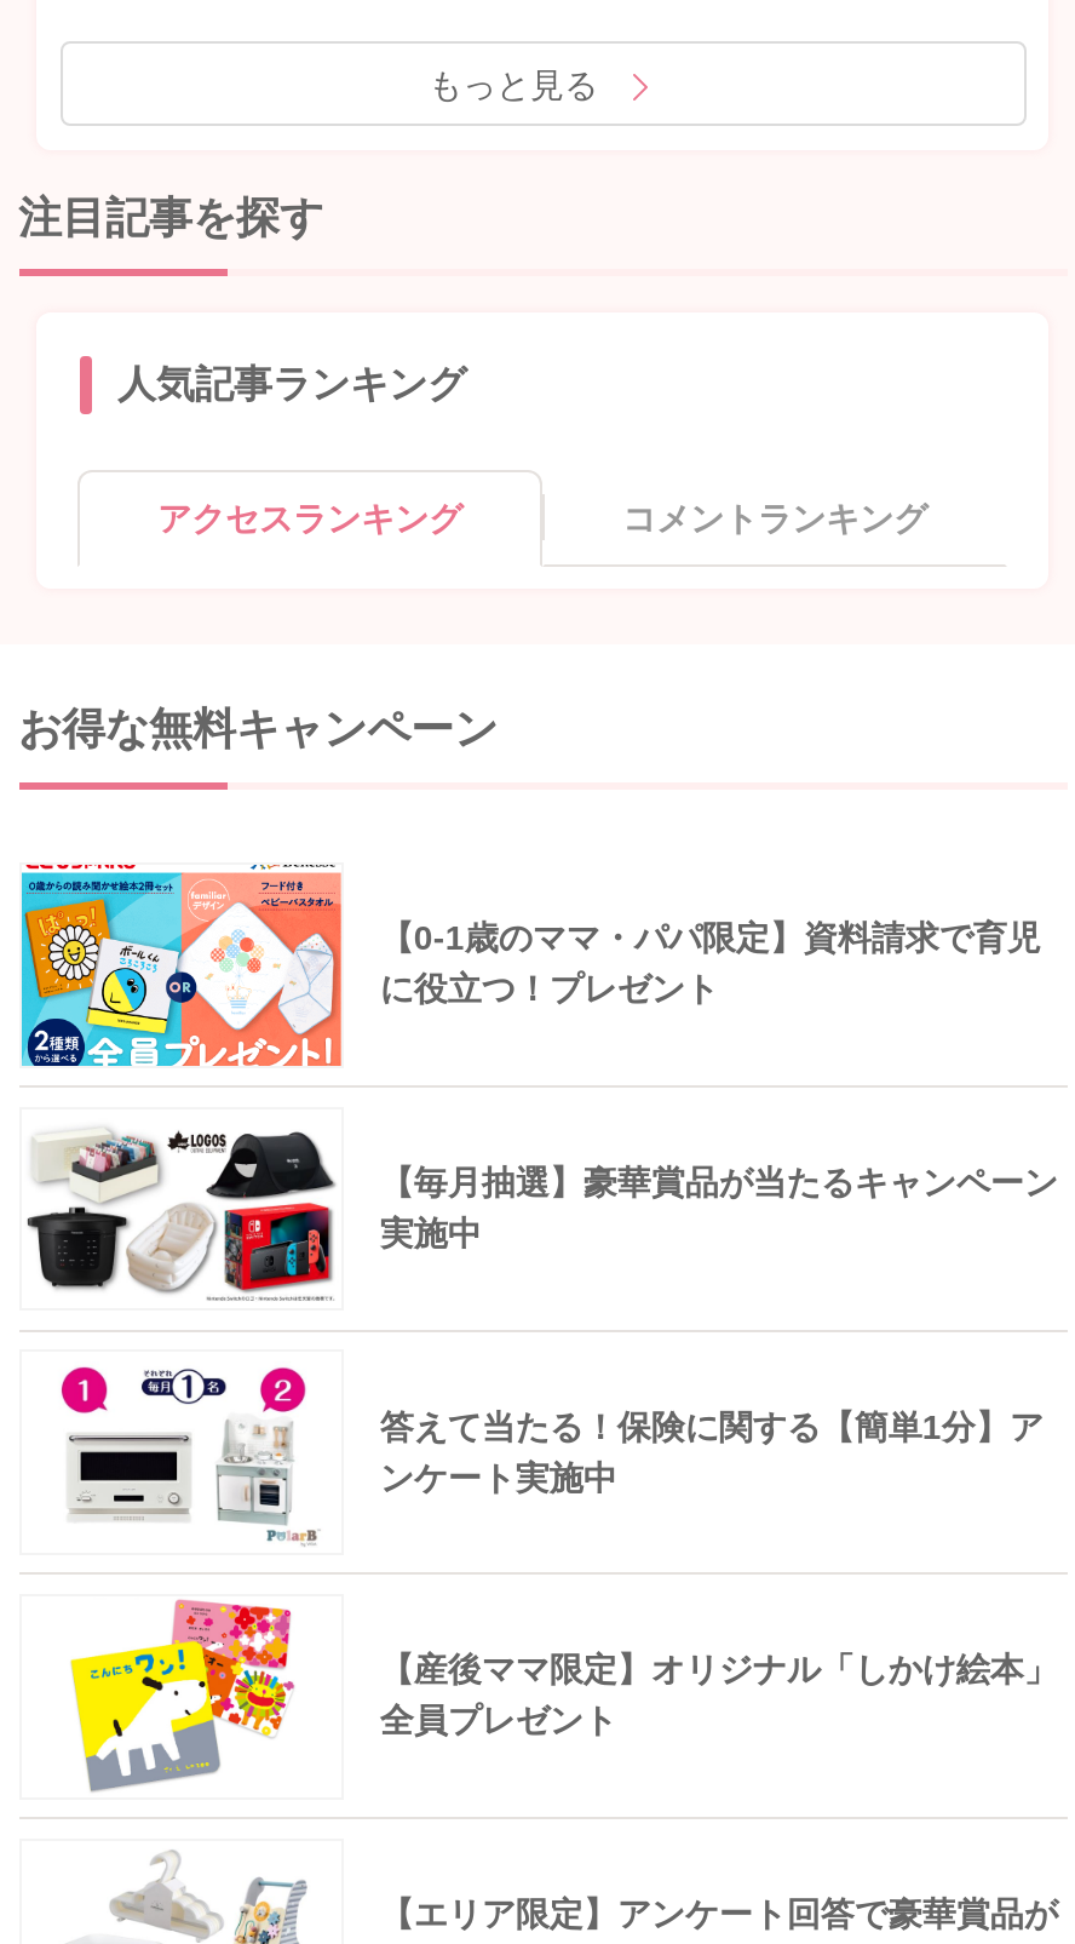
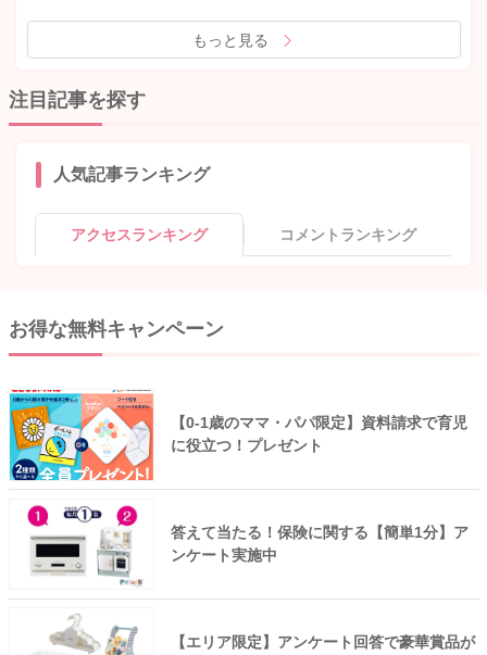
- [image]
- 【毎月抽選】豪華賞品が当たるキャンペーン
- 実施中

- [image]
- 【産後ママ限定】オリジナル「しかけ絵本」
- 全員プレゼント
